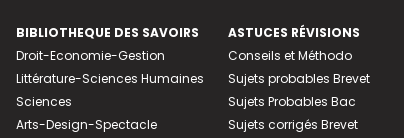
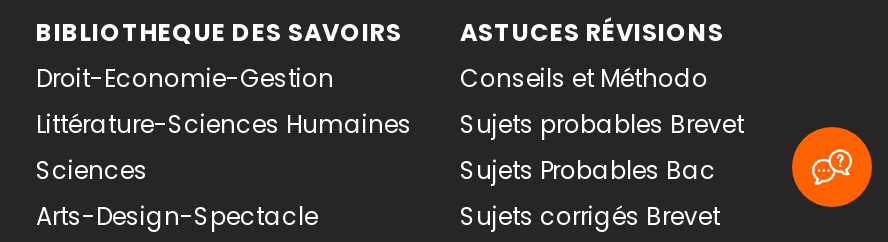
+ [image]
